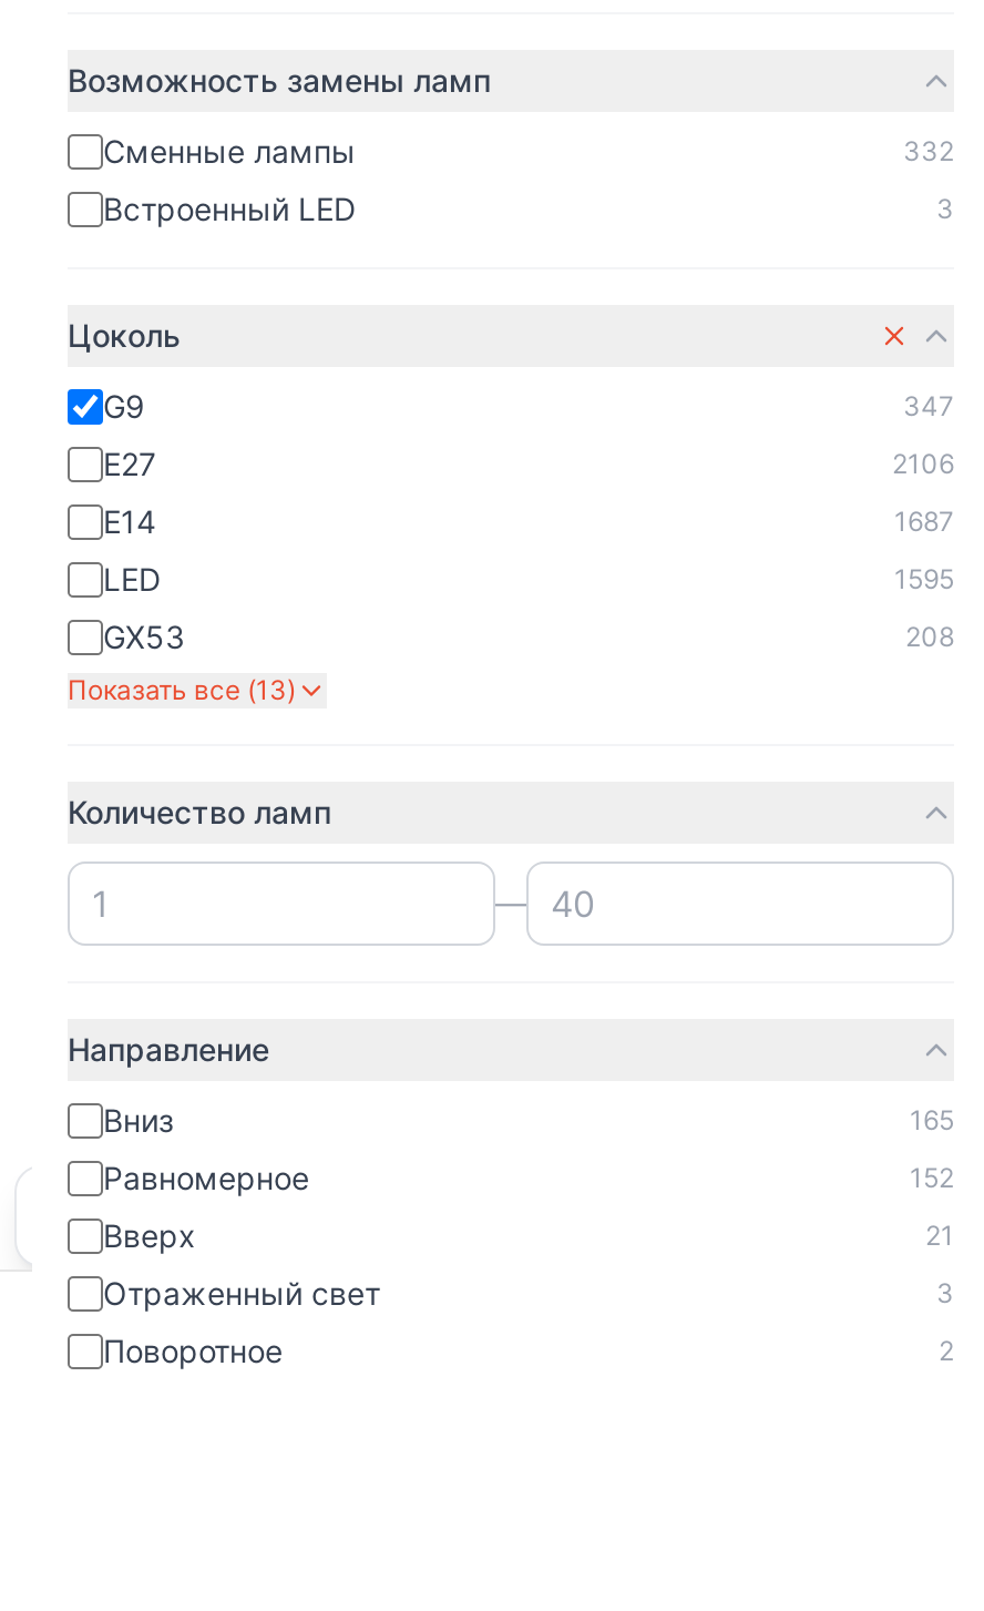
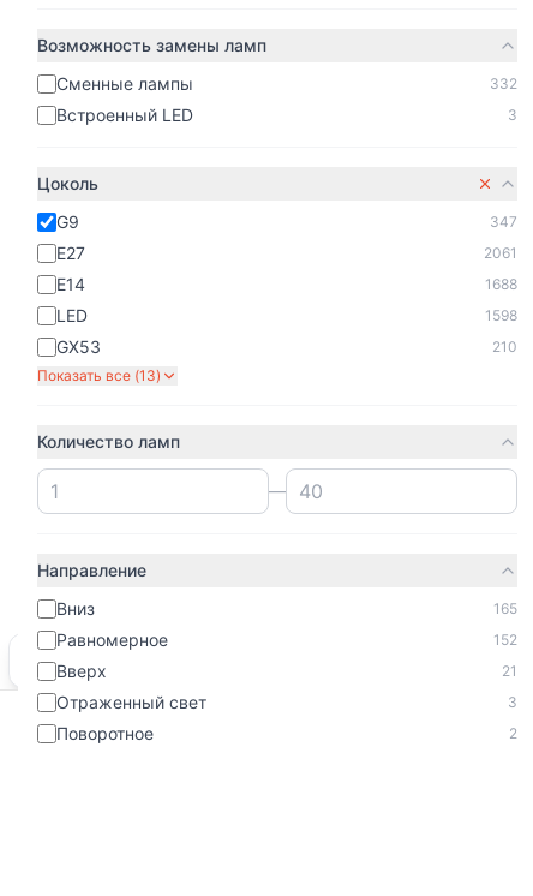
- 2106
+ 2061

- 1687
+ 1688

- 1595
+ 1598

- 208
+ 210
